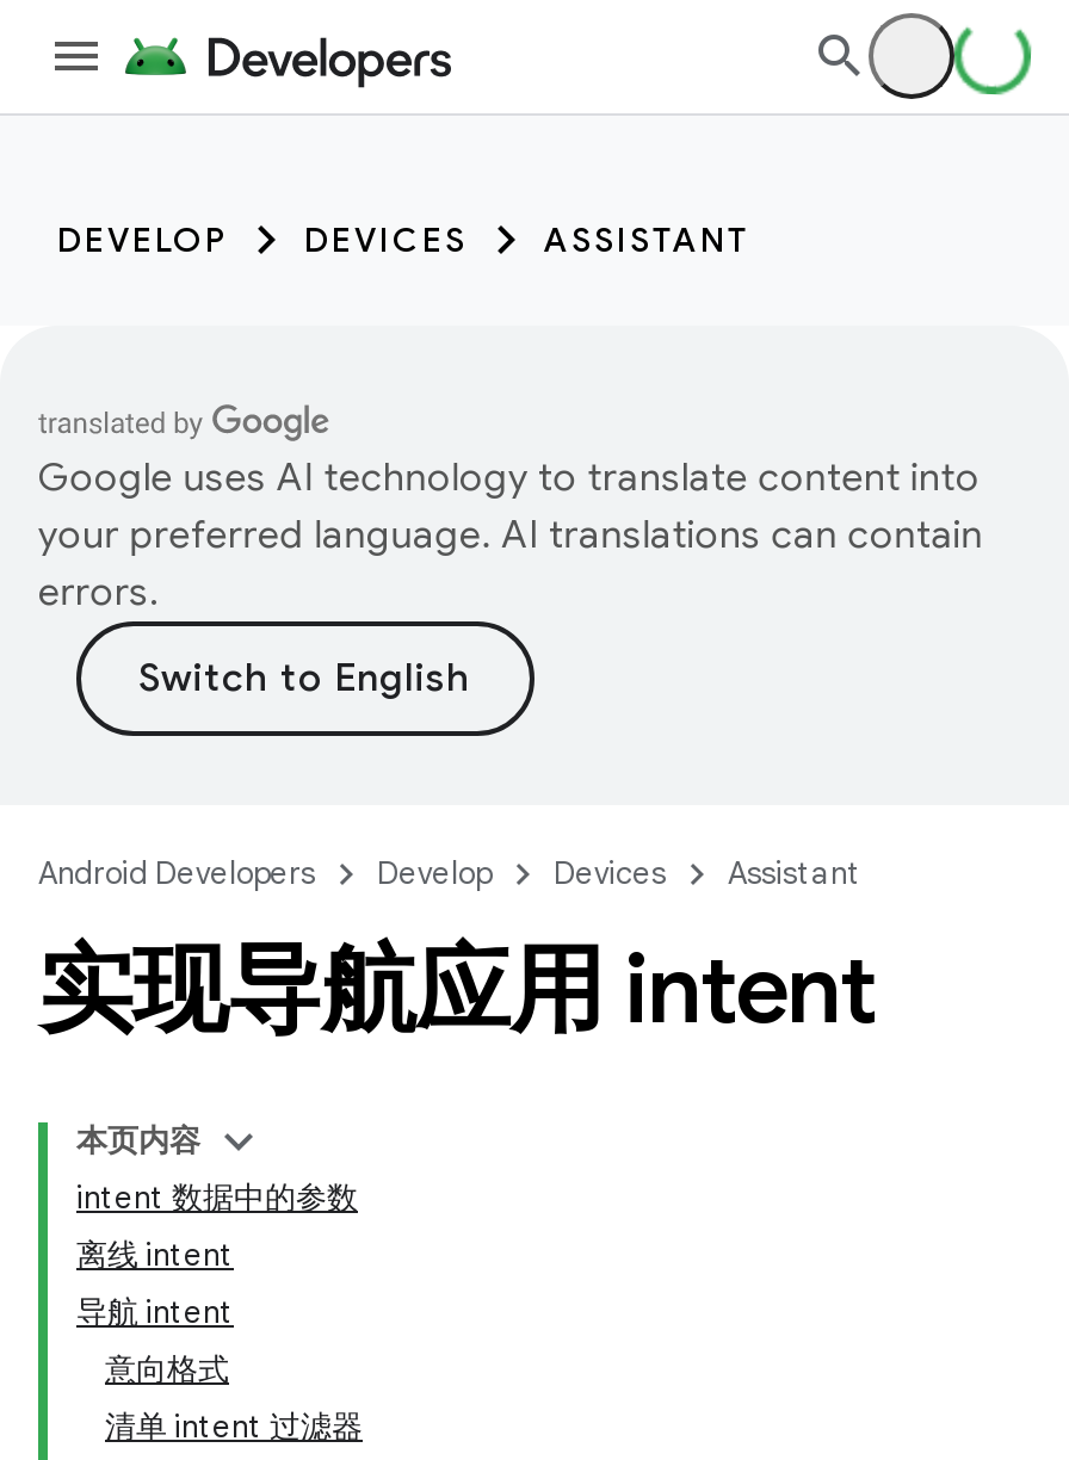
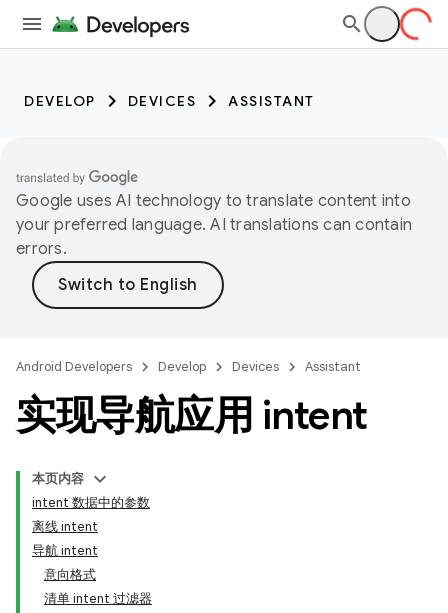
- [image]
+ [image]
